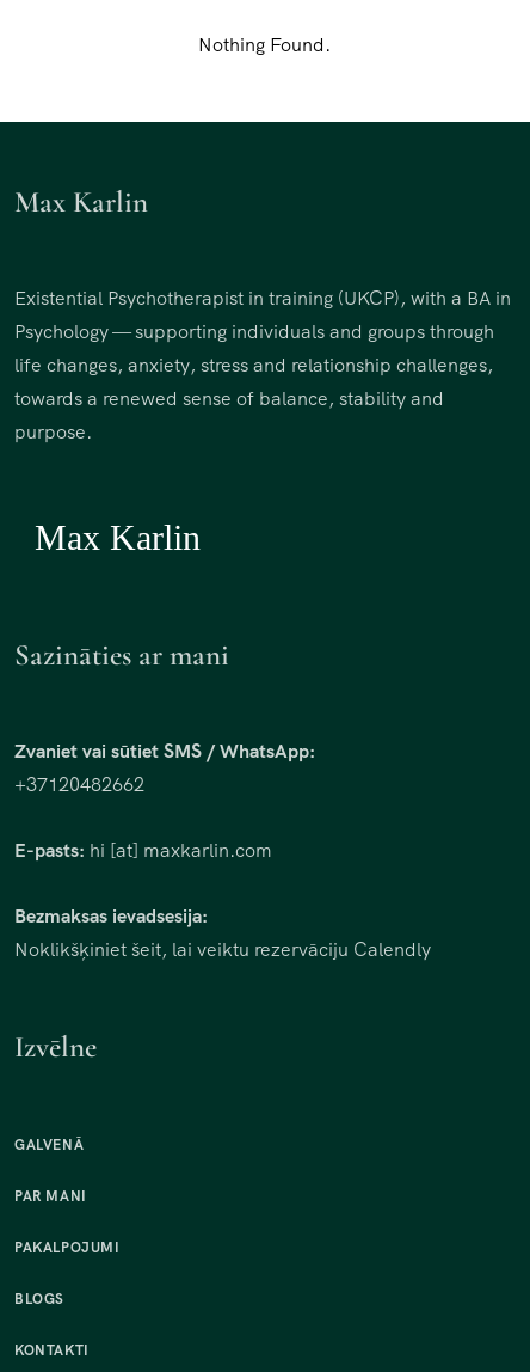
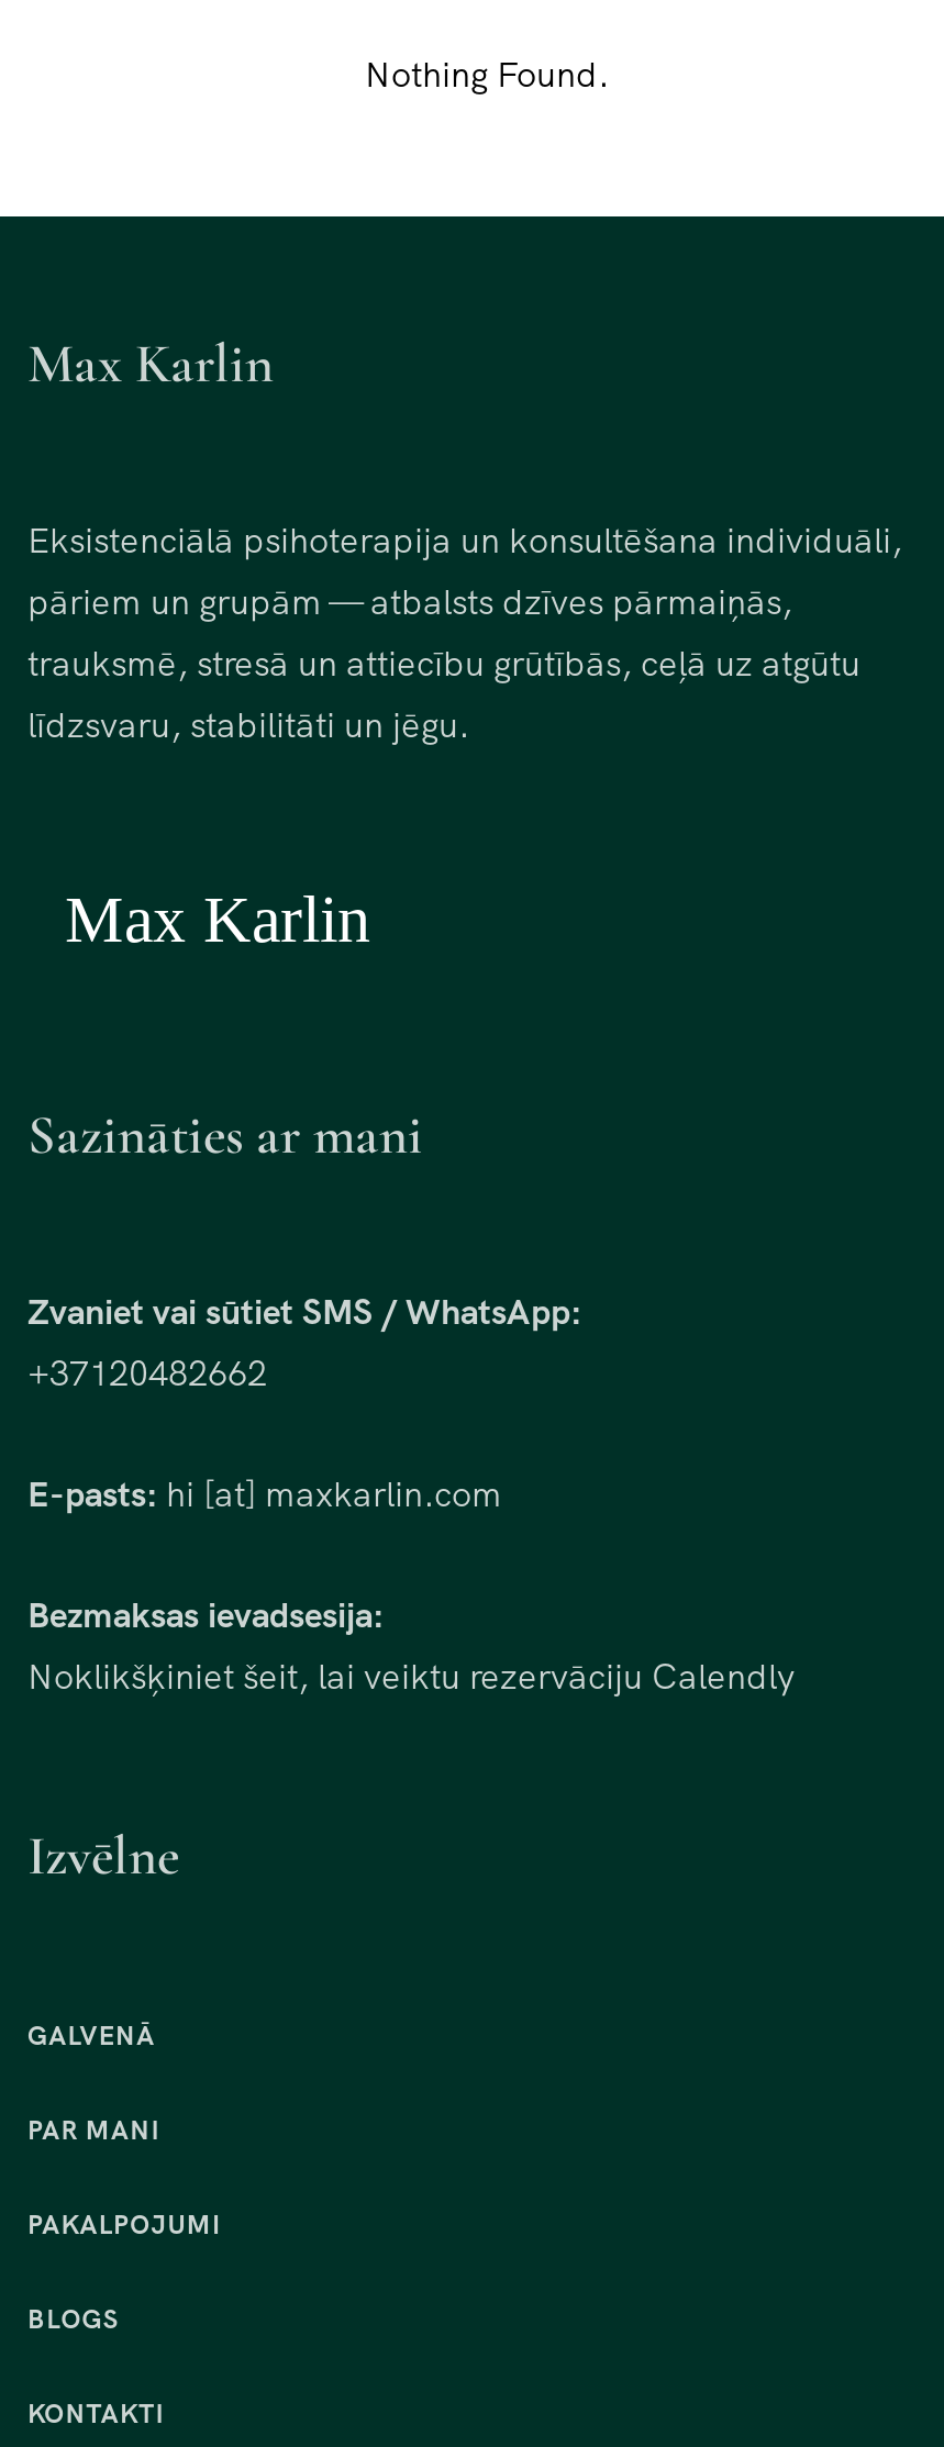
- Existential Psychotherapist in training (UKCP), with a BA in
- Psychology — supporting individuals and groups through
- life changes, anxiety, stress and relationship challenges,
- towards a renewed sense of balance, stability and
- purpose.
+ Eksistenciālā psihoterapija un konsultēšana individuāli,
+ pāriem un grupām — atbalsts dzīves pārmaiņās,
+ trauksmē, stresā un attiecību grūtībās, ceļā uz atgūtu
+ līdzsvaru, stabilitāti un jēgu.
